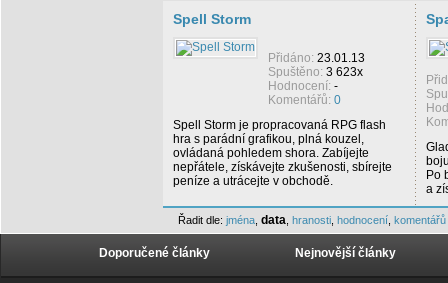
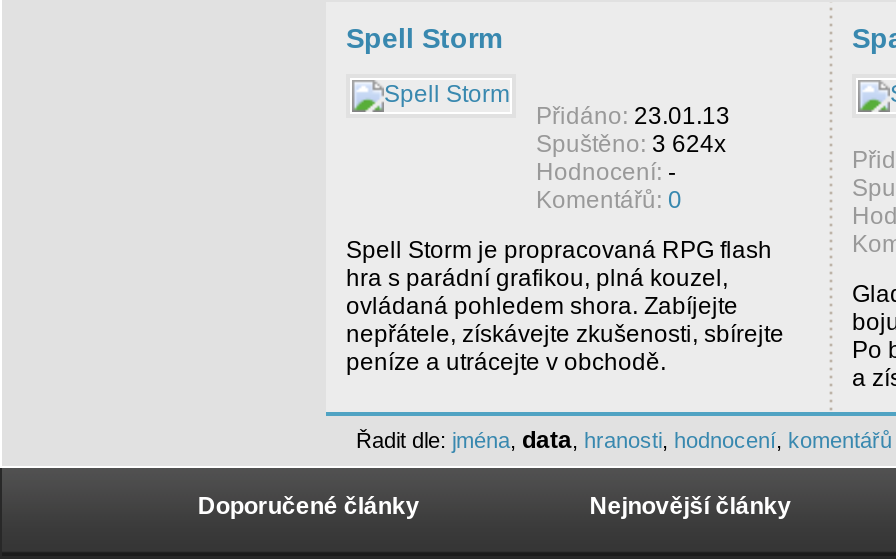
- Spuštěno: 3 623x
+ Spuštěno: 3 624x
